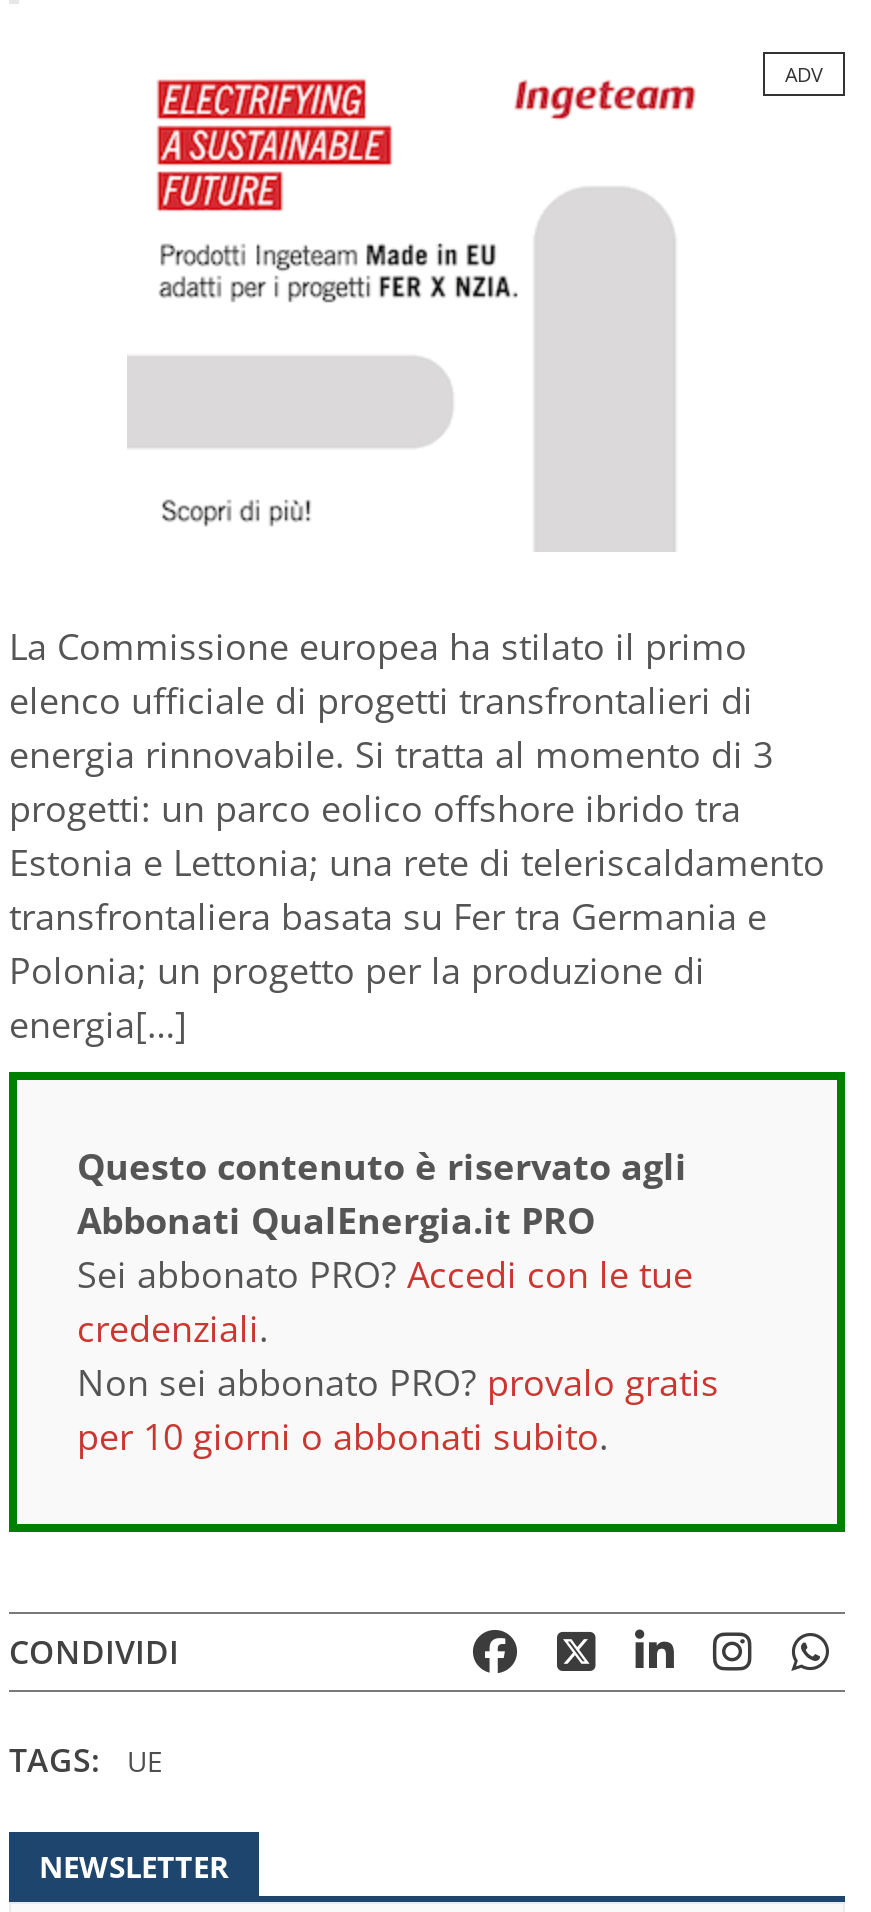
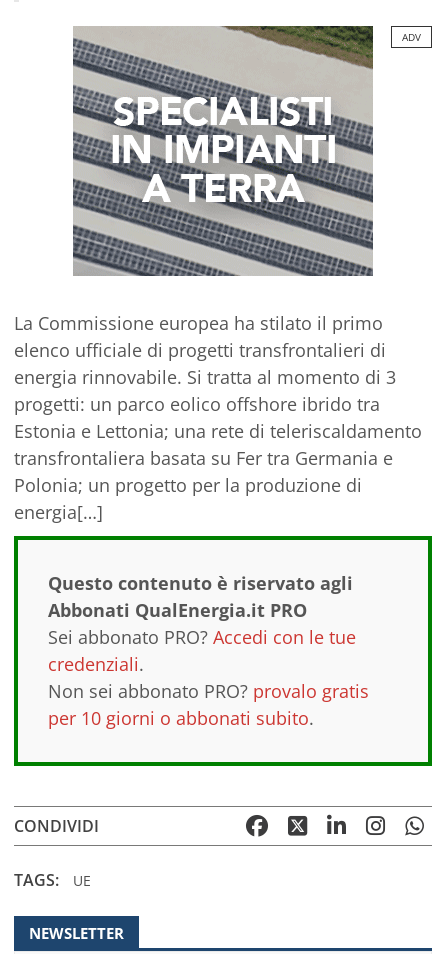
- [image]
+ [image]
